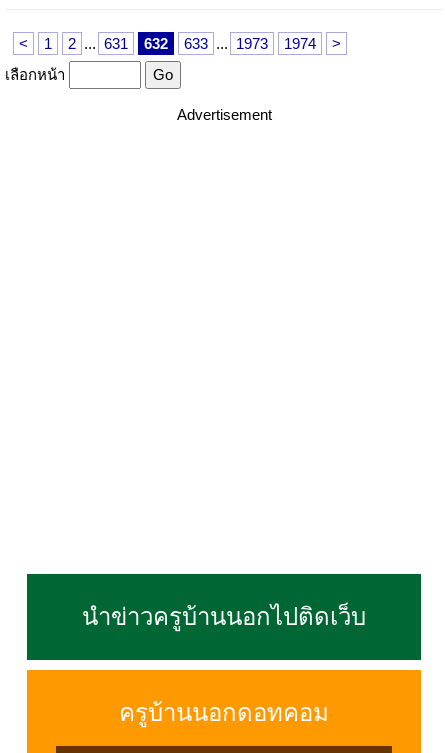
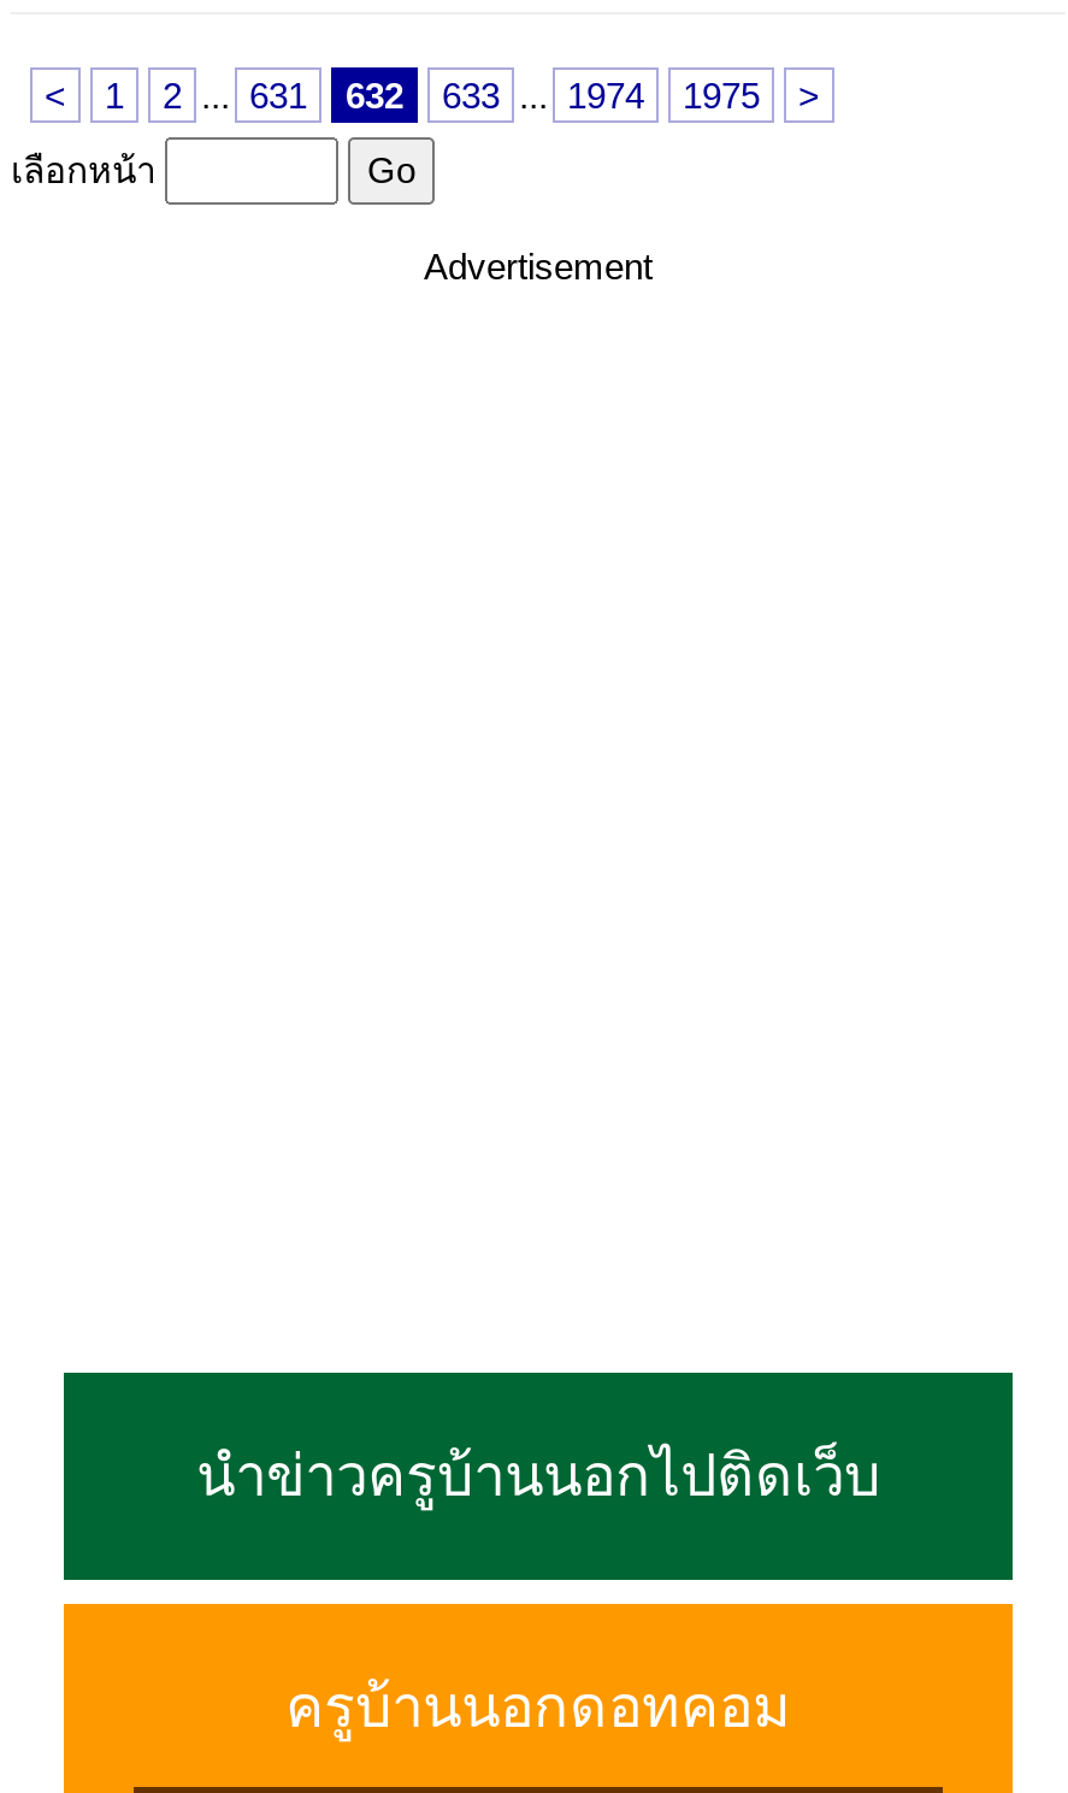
- 633 ... 1973
+ 633 ... 1974

- 1974
+ 1975
